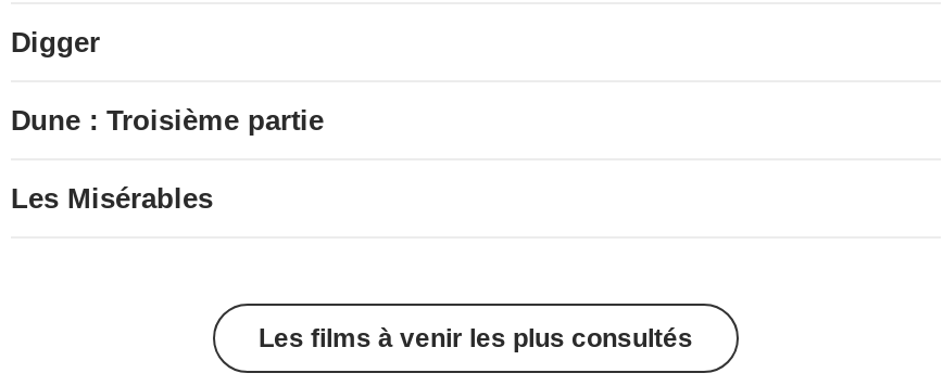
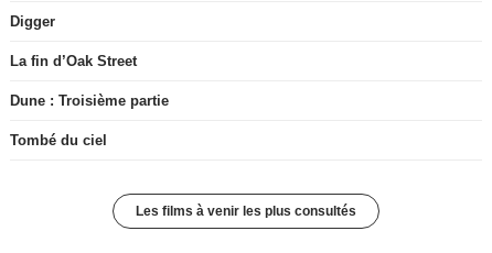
+ La fin d’Oak Street

- Les Misérables
+ Tombé du ciel
